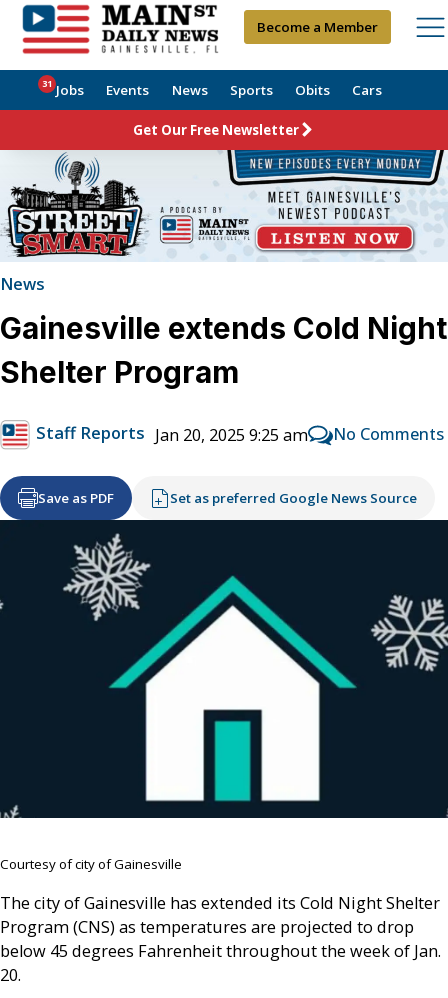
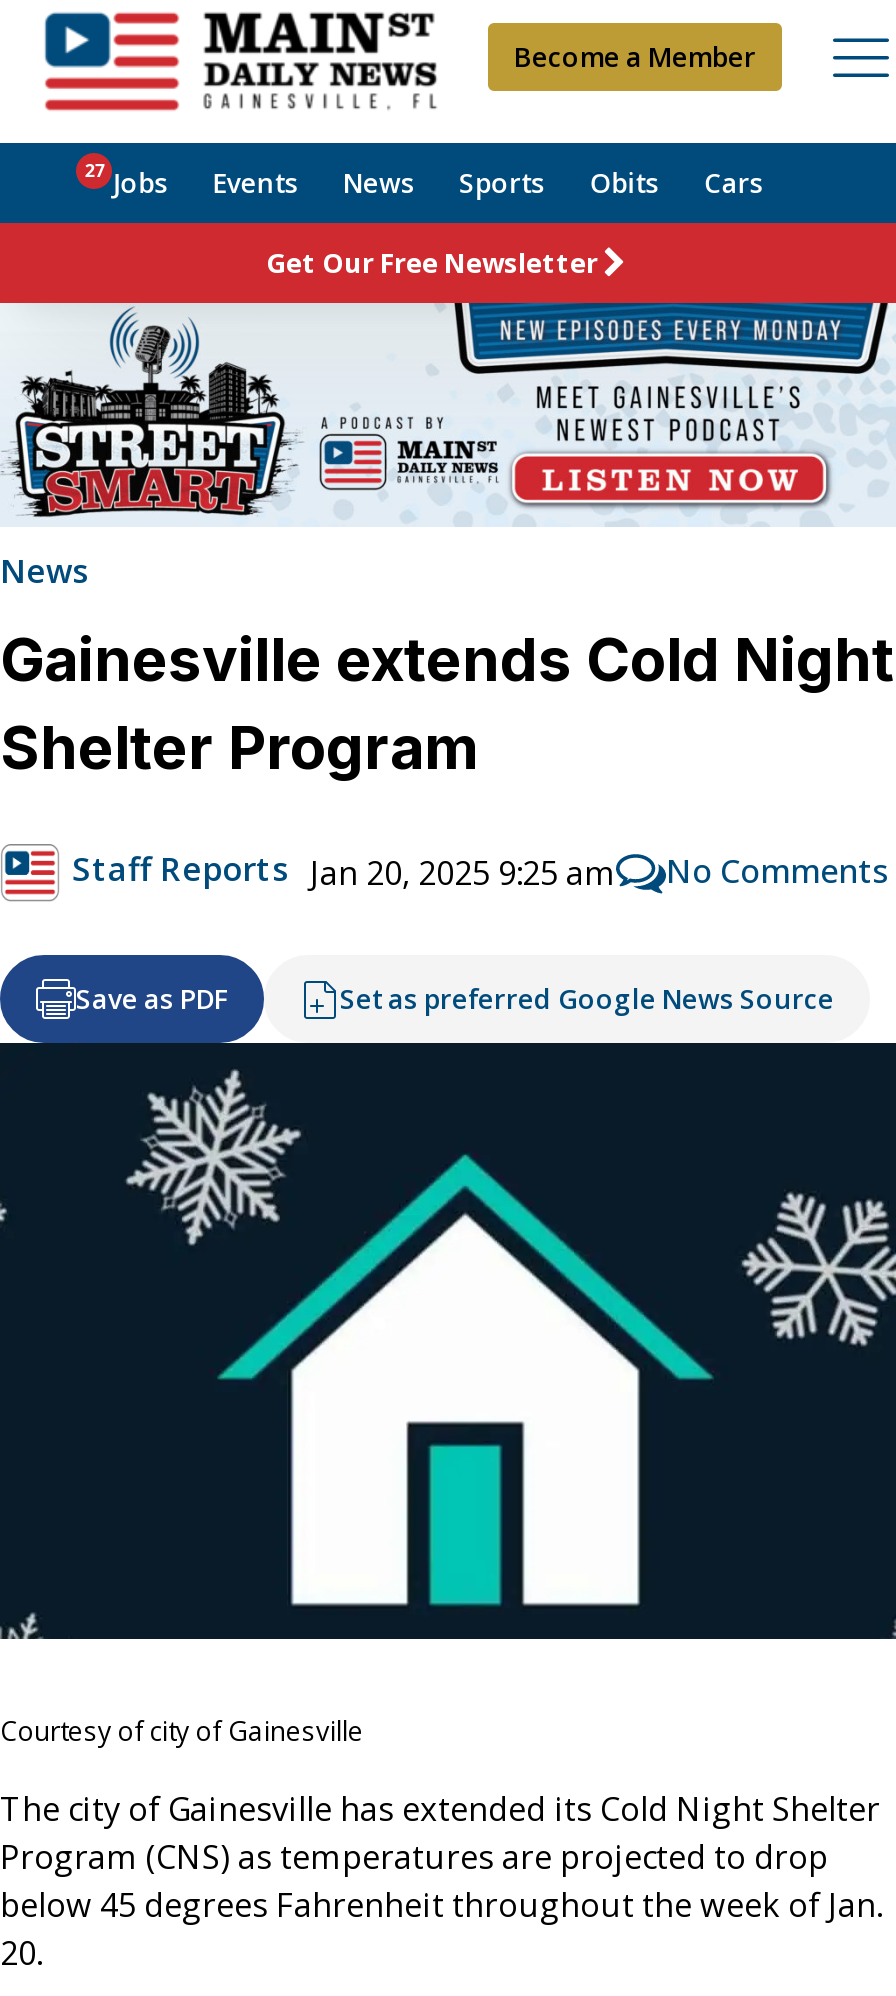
- 31 Jobs Events News Sports Obits Cars
+ 27 Jobs Events News Sports Obits Cars
